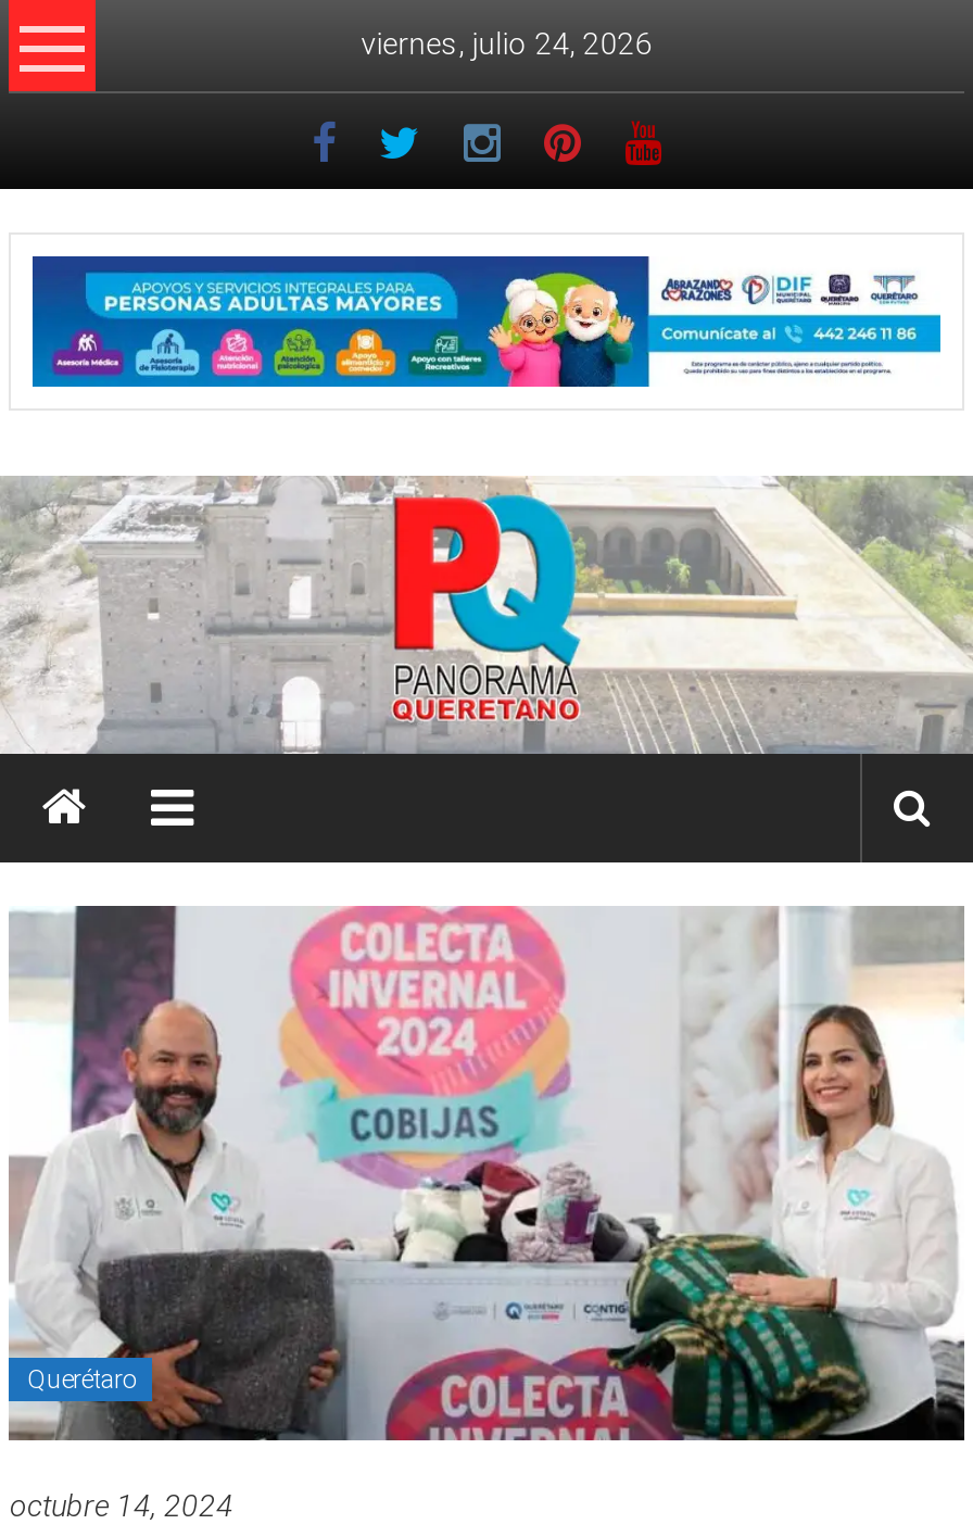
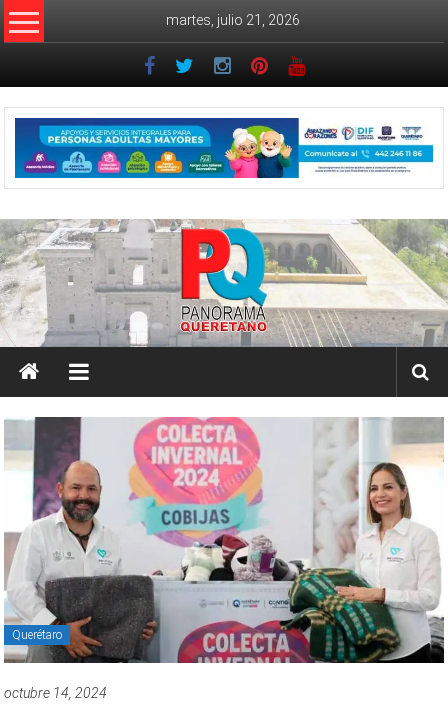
- viernes, julio 24, 2026
+ martes, julio 21, 2026
